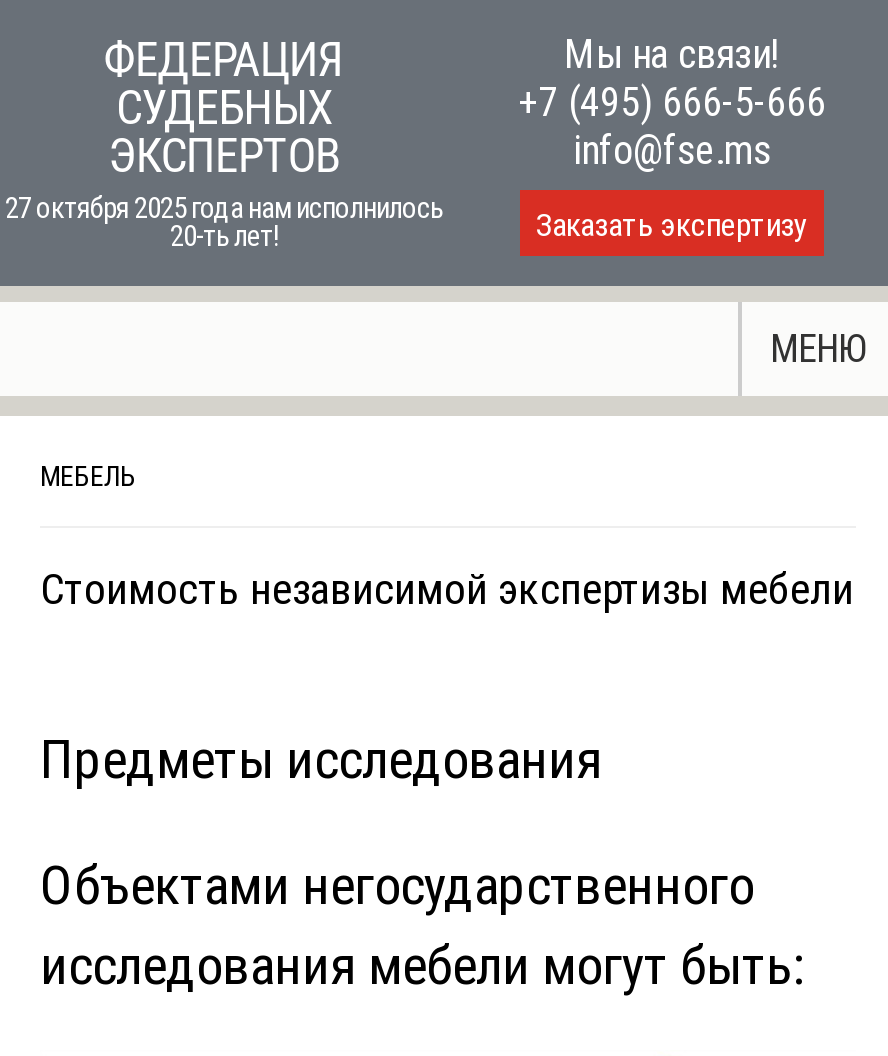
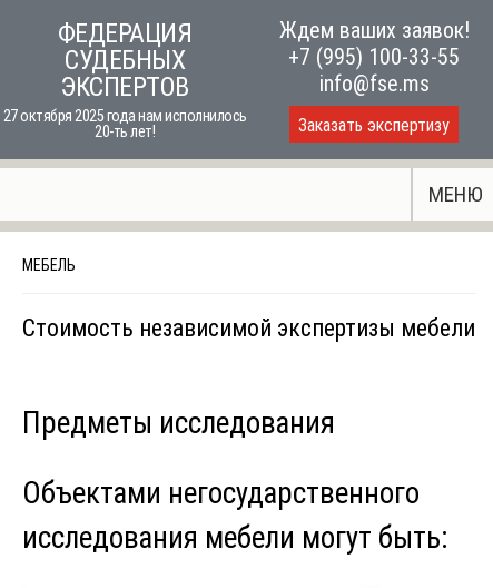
- Мы на связи!
- +7 (495) 666-5-666
+ Ждем ваших заявок!
+ +7 (995) 100-33-55
